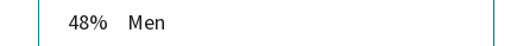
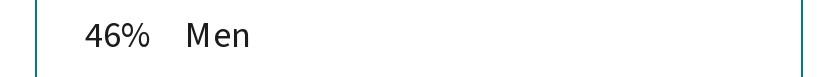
- 48% Men
+ 46% Men
